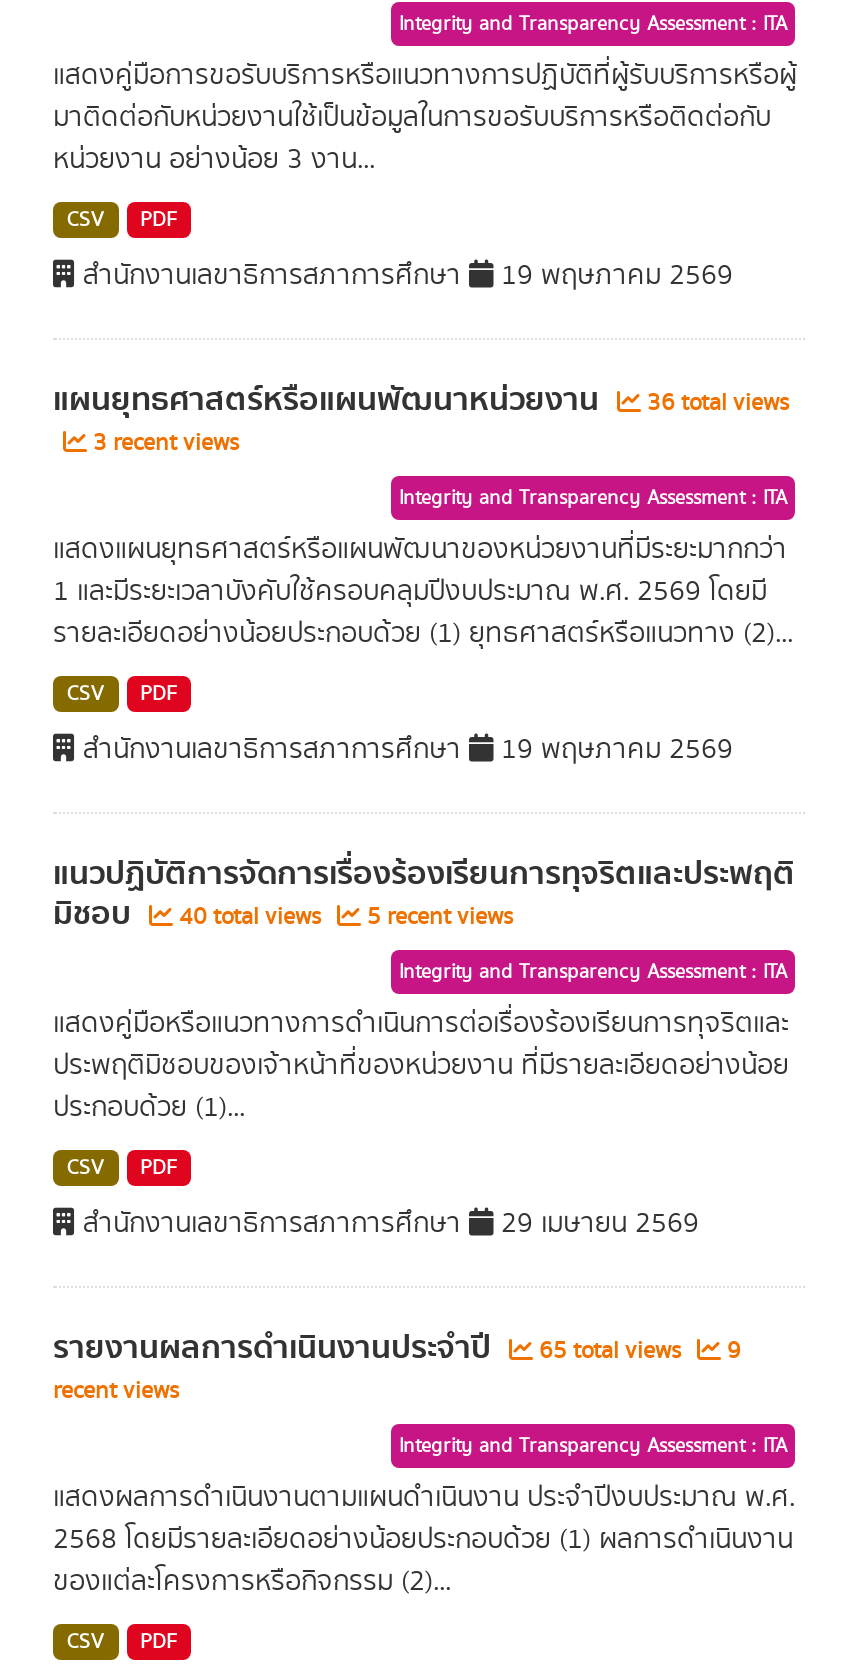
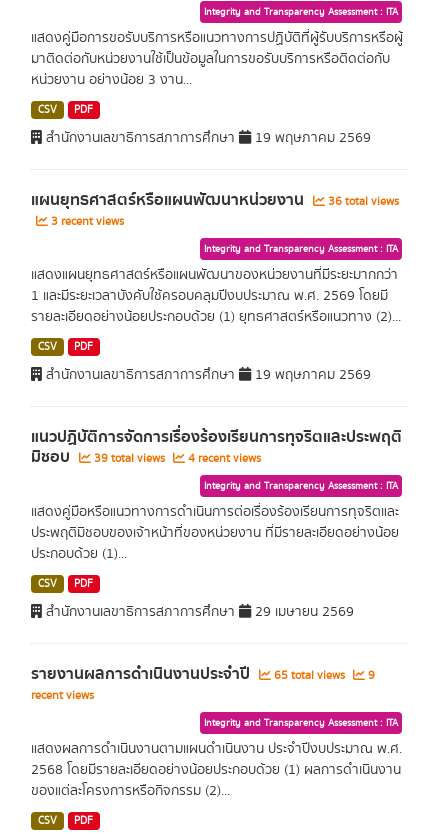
- 40 total views
+ 39 total views

- 5 recent views
+ 4 recent views
